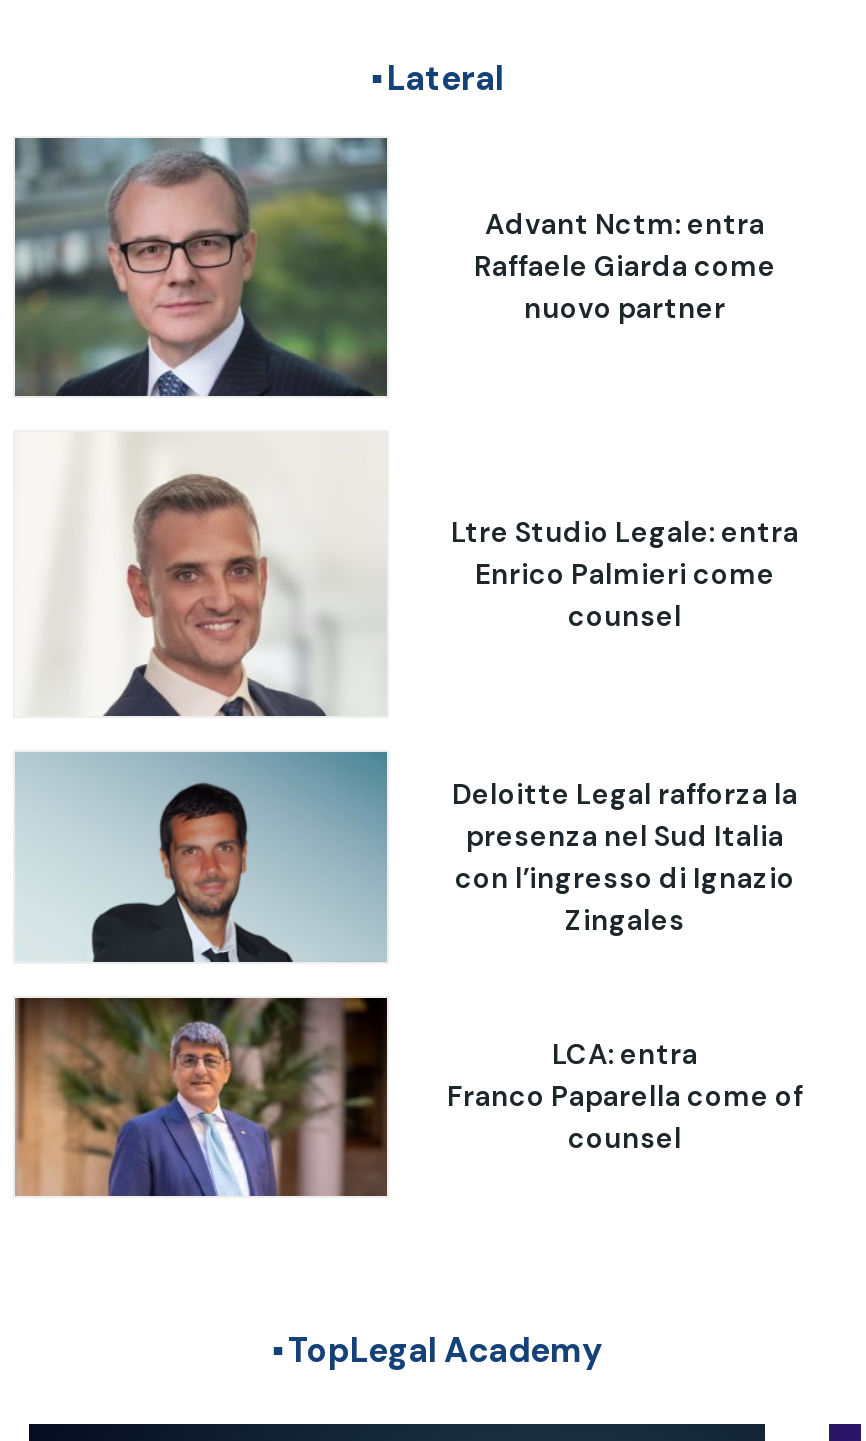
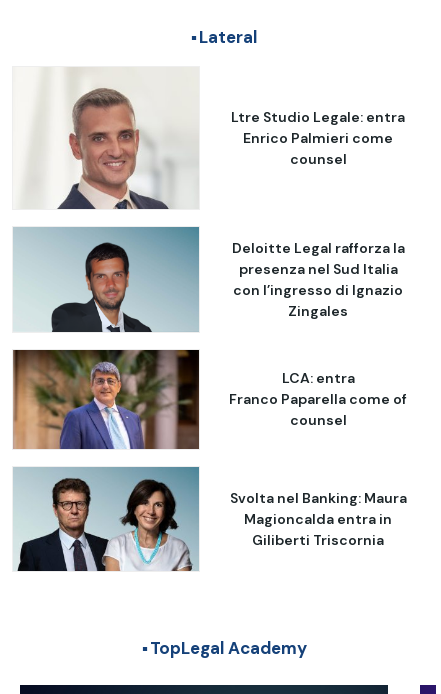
- [image]

- Advant Nctm: entra
- Raffaele Giarda come
- nuovo partner

moved up: [image] | Ltre Studio Legale: entra | Enrico Palmieri come | ... | Franco Paparella come of | counsel

+ [image]
+ Svolta nel Banking: Maura
+ Magioncalda entra in
+ Giliberti Triscornia
